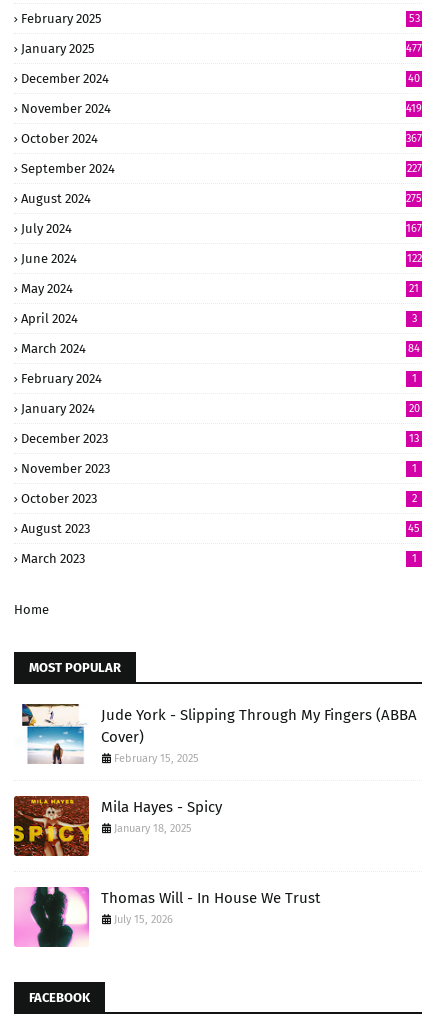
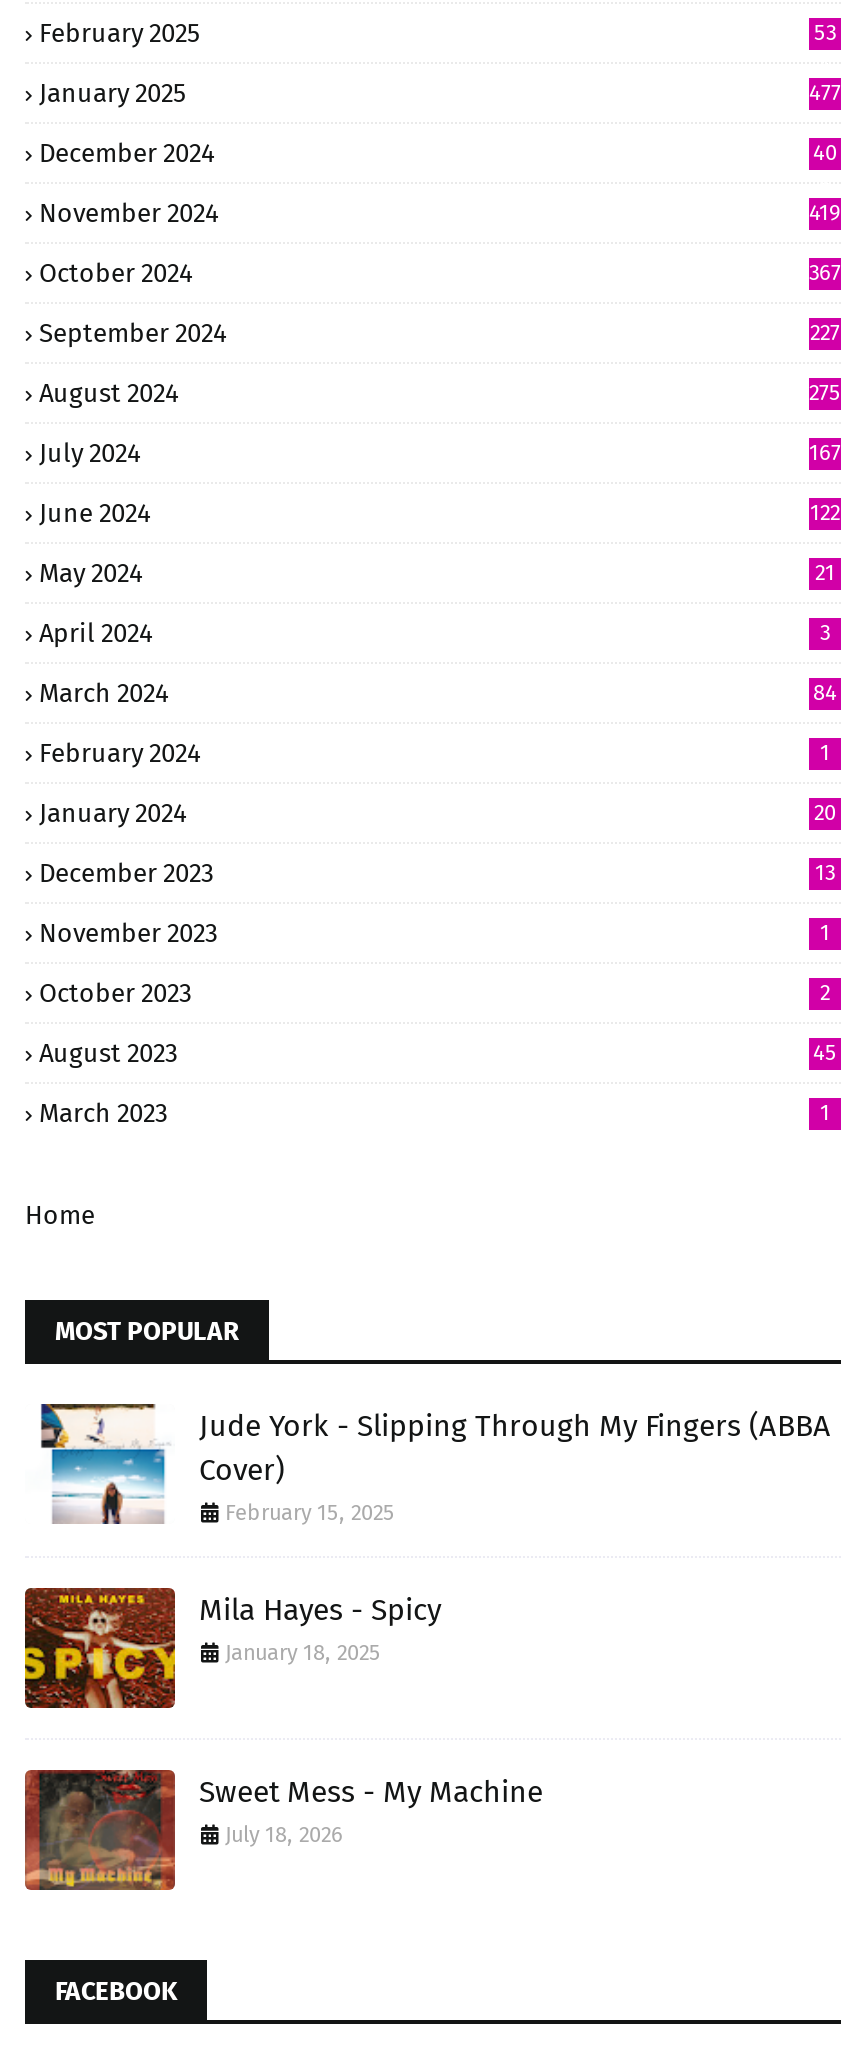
- [image]
- Thomas Will - In House We Trust
- July 15, 2026
+ [image]
+ Sweet Mess - My Machine
+ July 18, 2026
